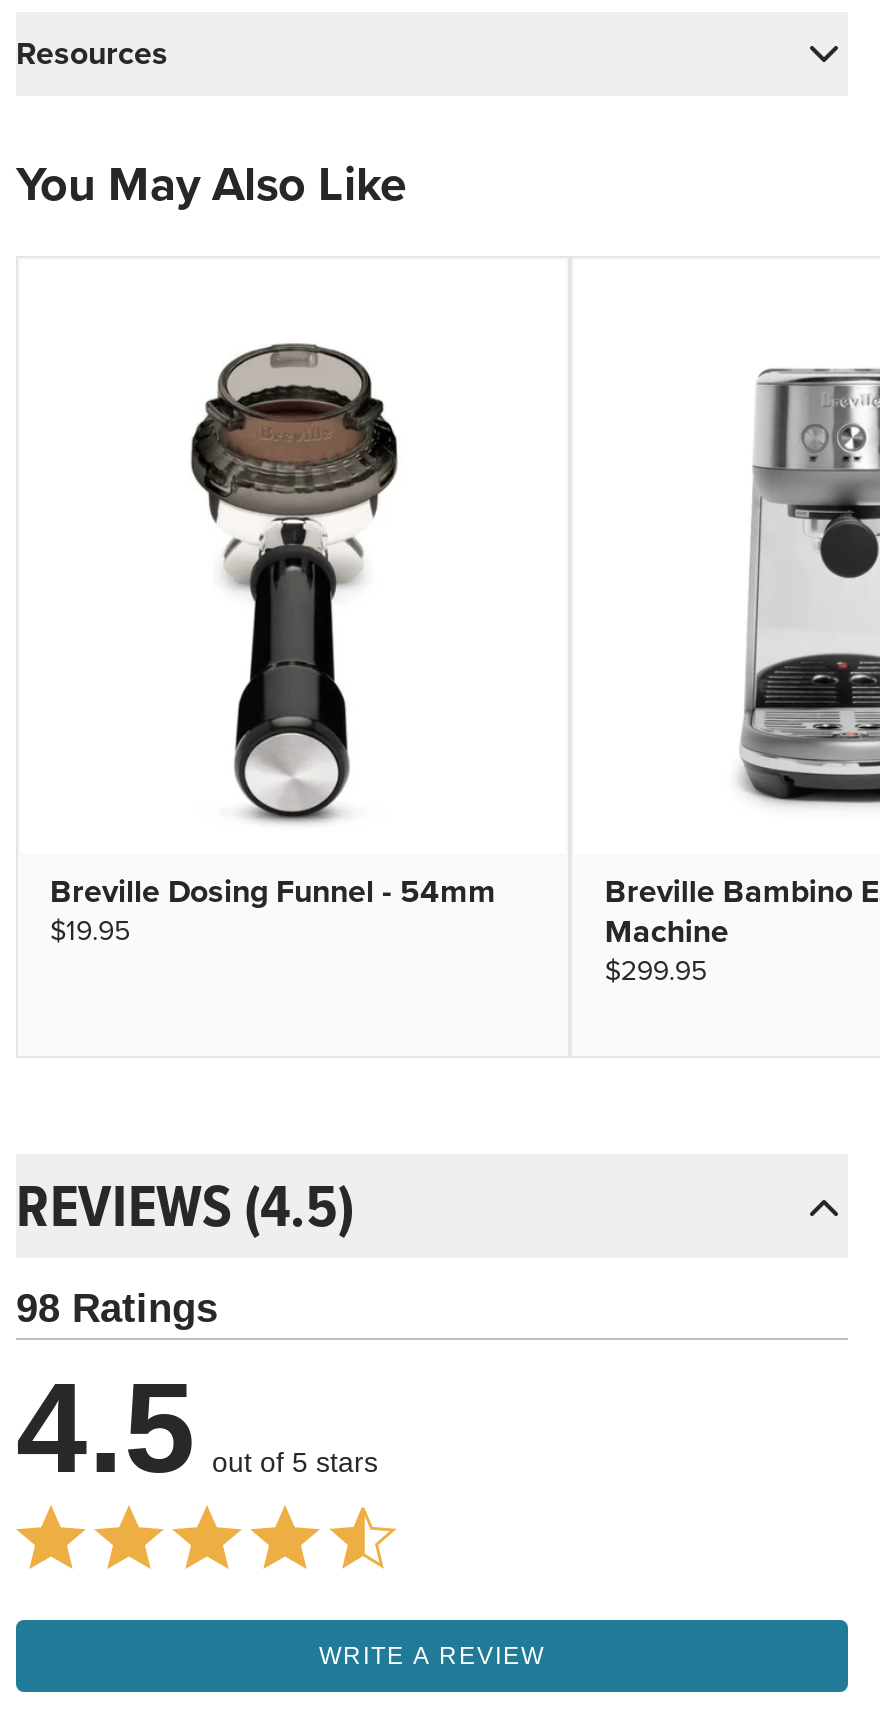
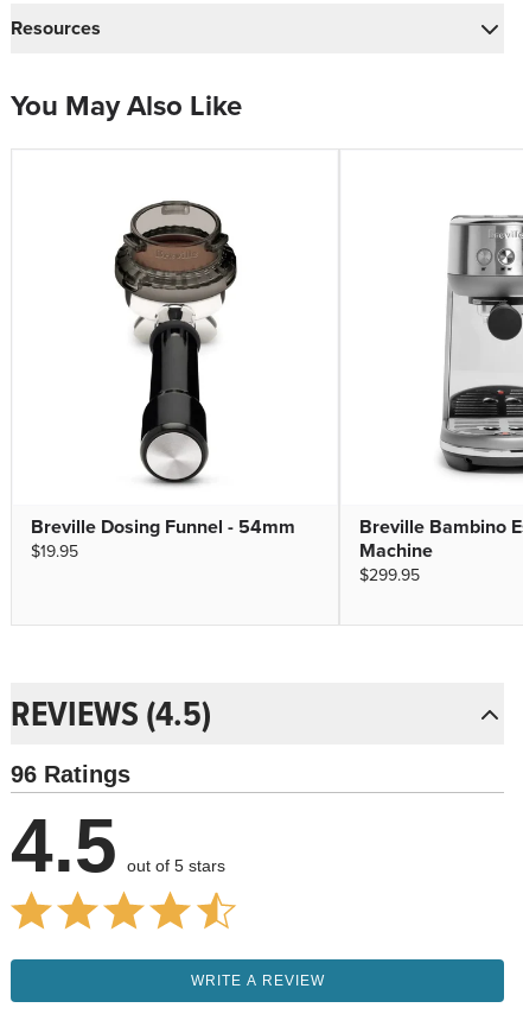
- 98 Ratings
+ 96 Ratings
